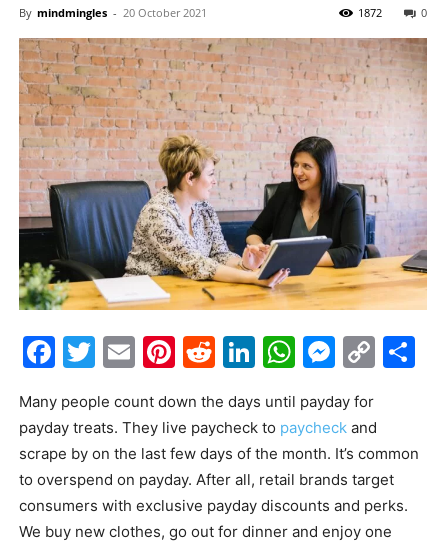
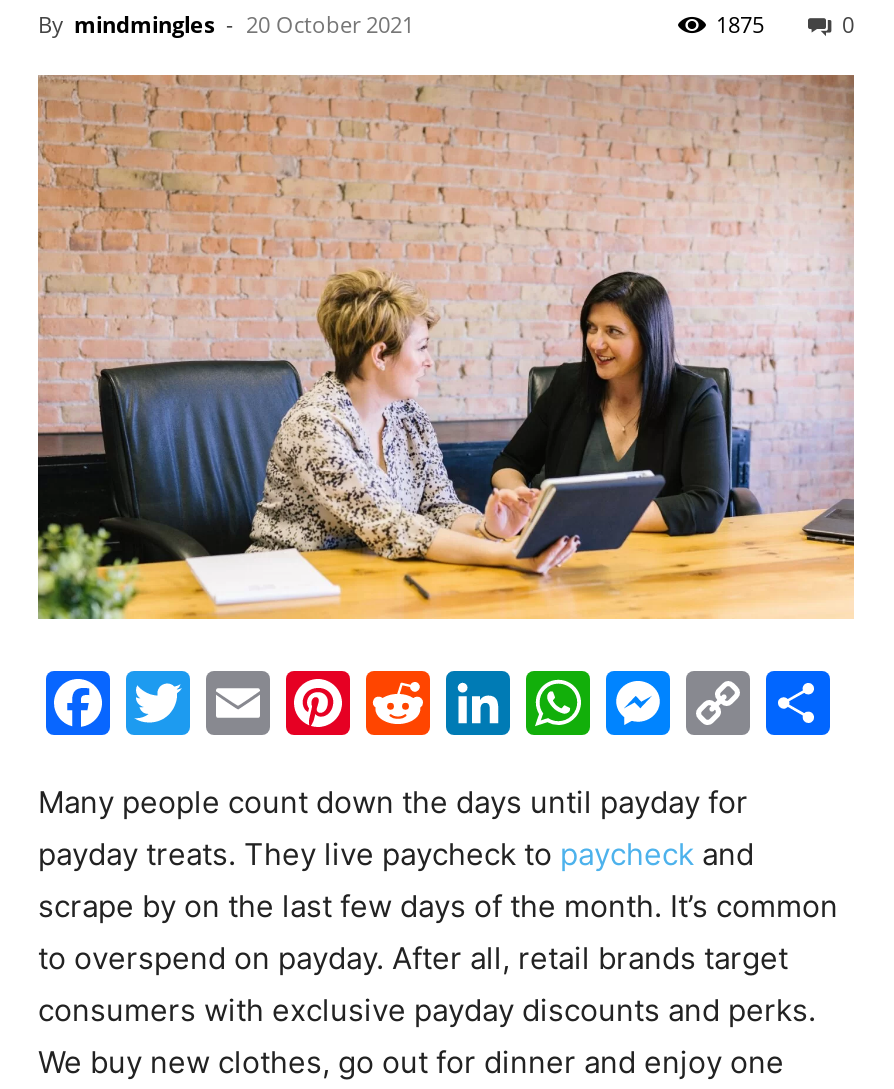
- 1872
+ 1875
